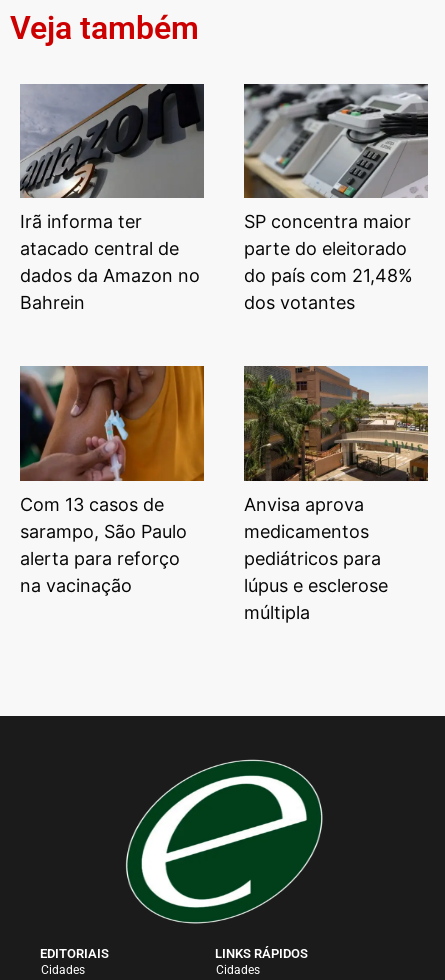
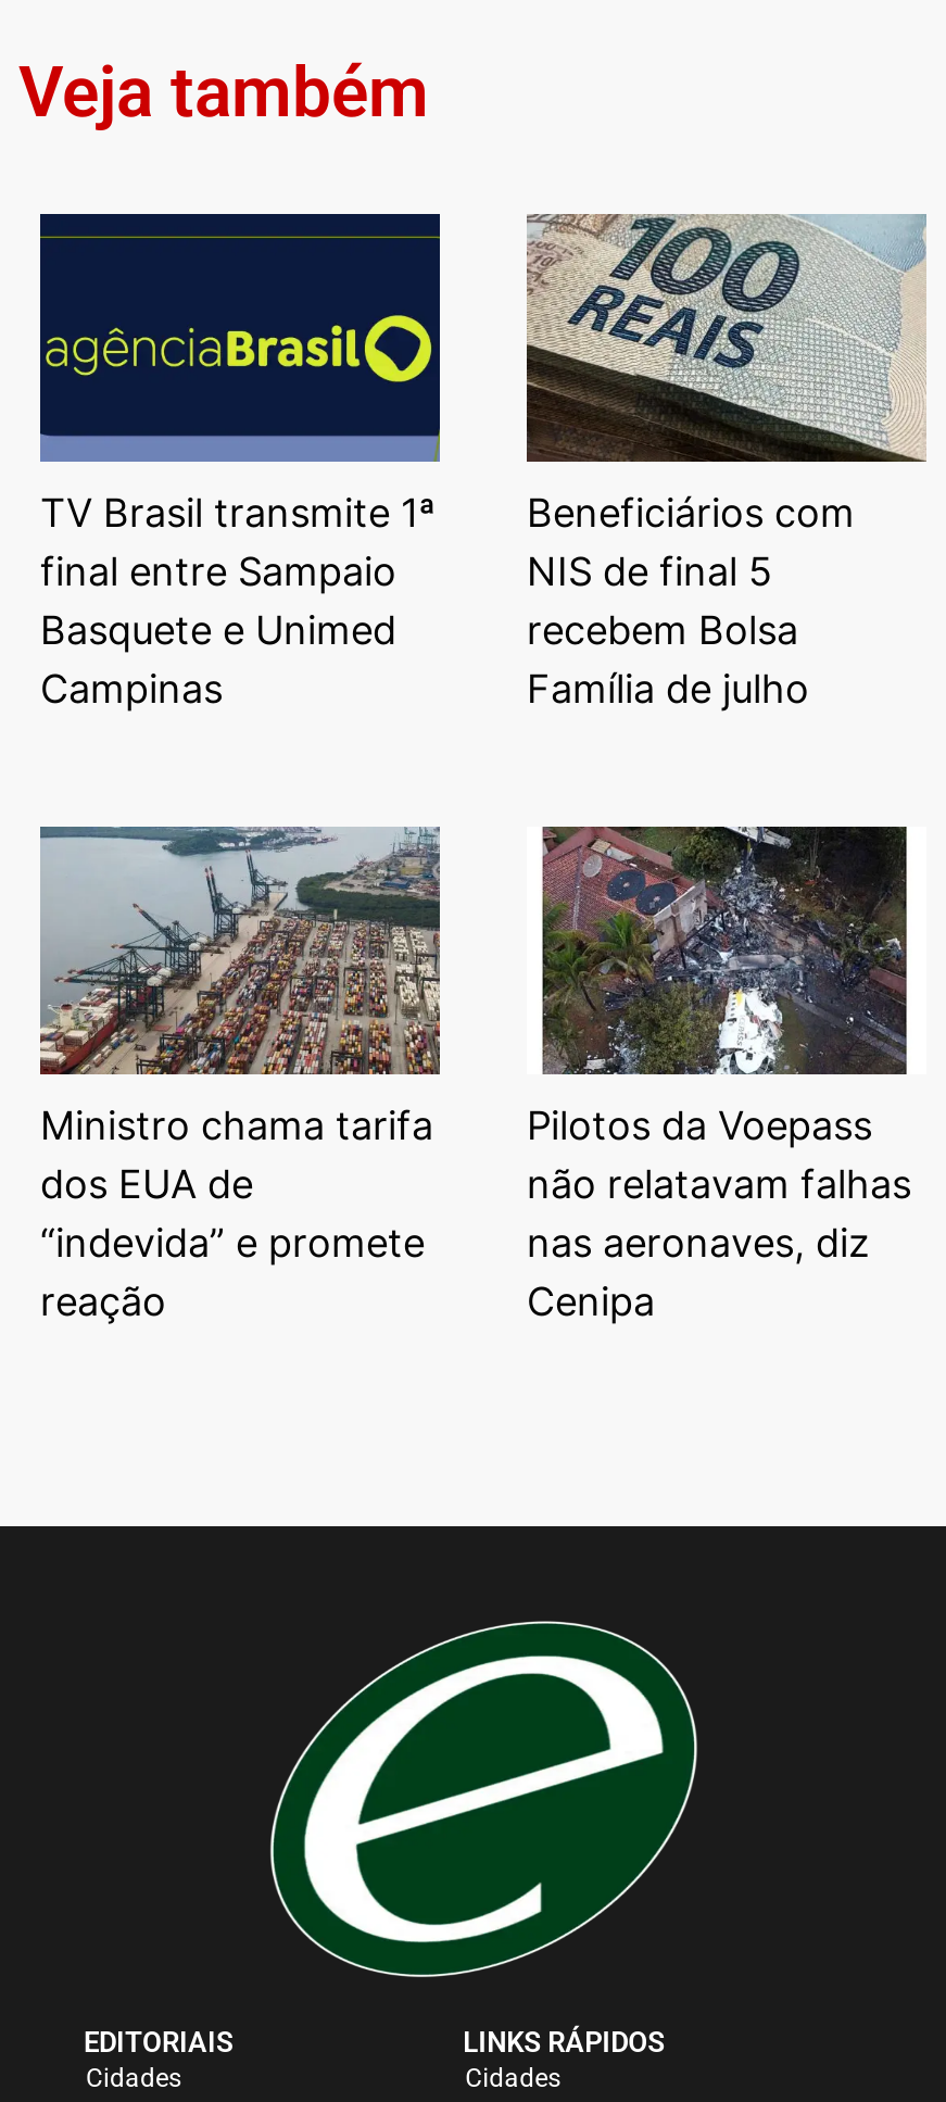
- [image]
- Irã informa ter
- atacado central de
- dados da Amazon no
- Bahrein
+ [image]
+ TV Brasil transmite 1ª
+ final entre Sampaio
+ Basquete e Unimed
+ Campinas

- [image]
- SP concentra maior
- parte do eleitorado
- do país com 21,48%
- dos votantes
+ [image]
+ Beneficiários com
+ NIS de final 5
+ recebem Bolsa
+ Família de julho

- [image]
- Com 13 casos de
- sarampo, São Paulo
- alerta para reforço
- na vacinação
+ [image]
+ Ministro chama tarifa
+ dos EUA de
+ “indevida” e promete
+ reação

- [image]
- Anvisa aprova
- medicamentos
- pediátricos para
- lúpus e esclerose
- múltipla
+ [image]
+ Pilotos da Voepass
+ não relatavam falhas
+ nas aeronaves, diz
+ Cenipa
